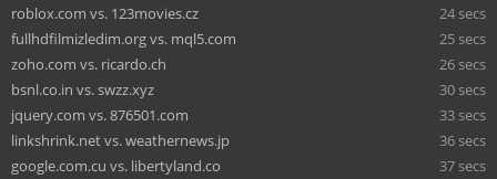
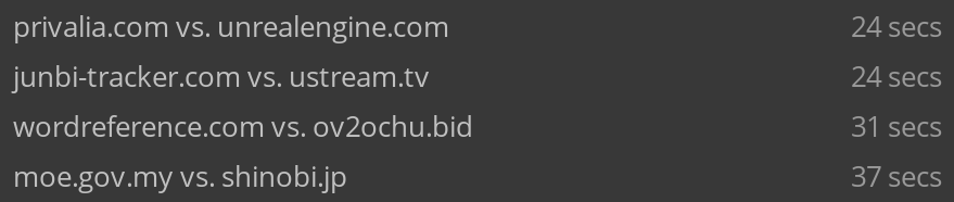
- roblox.com vs. 123movies.cz
+ privalia.com vs. unrealengine.com

- fullhdfilmizledim.org vs. mql5.com
- 25 secs
- zoho.com vs. ricardo.ch
- 26 secs
- bsnl.co.in vs. swzz.xyz
- 30 secs
- jquery.com vs. 876501.com
- 33 secs
- linkshrink.net vs. weathernews.jp
- 36 secs
- google.com.cu vs. libertyland.co
+ junbi-tracker.com vs. ustream.tv
+ 24 secs
+ wordreference.com vs. ov2ochu.bid
+ 31 secs
+ moe.gov.my vs. shinobi.jp
